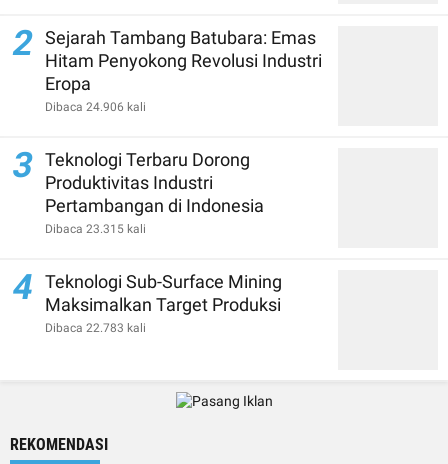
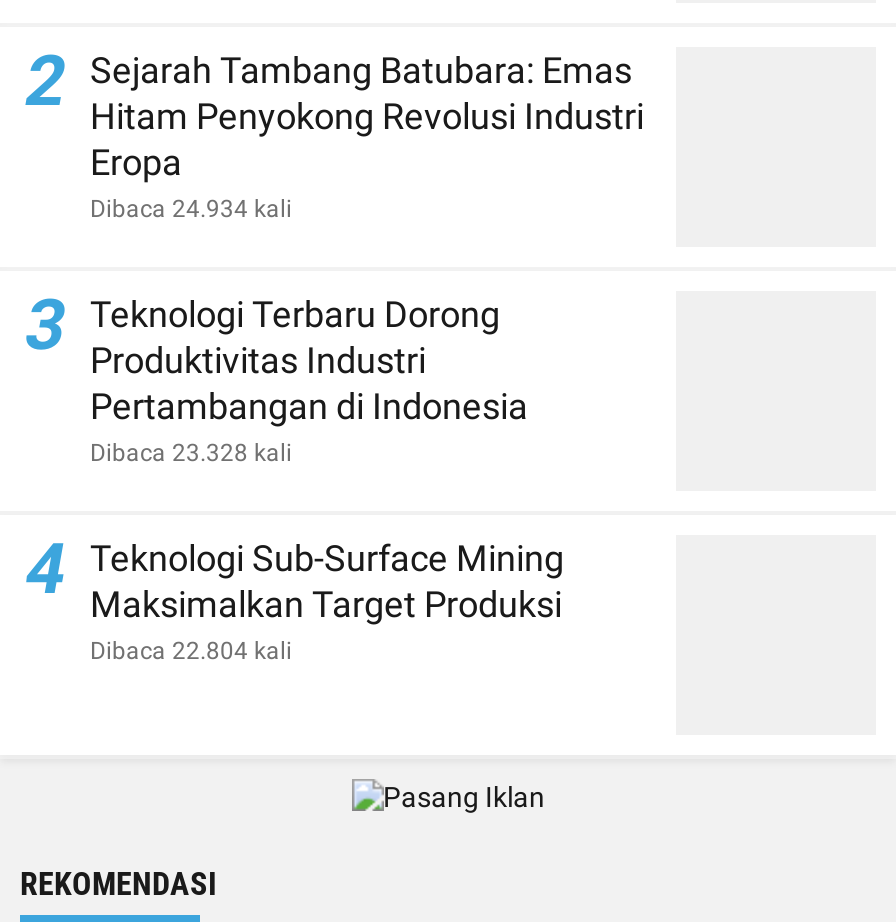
- Dibaca 24.906 kali
+ Dibaca 24.934 kali

- Dibaca 23.315 kali
+ Dibaca 23.328 kali

- Dibaca 22.783 kali
+ Dibaca 22.804 kali
